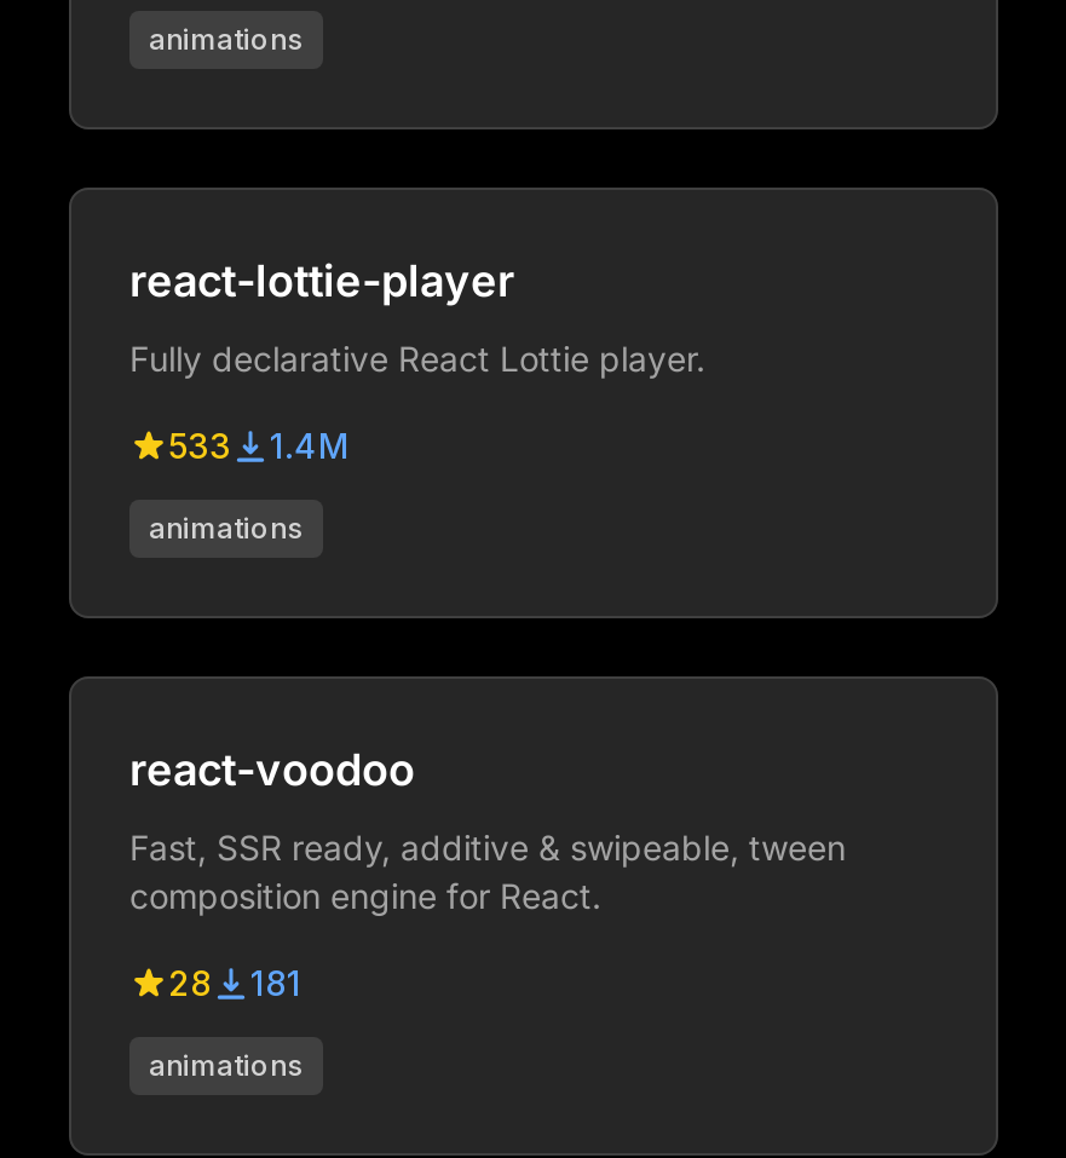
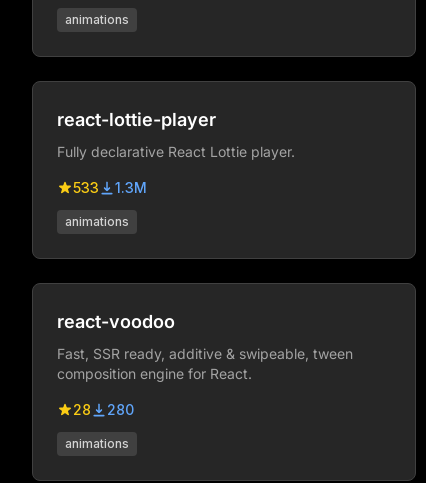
- 533 1.4M
+ 533 1.3M

- 28 181
+ 28 280
